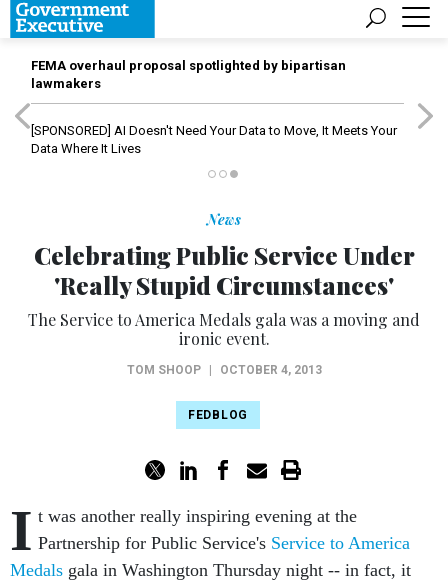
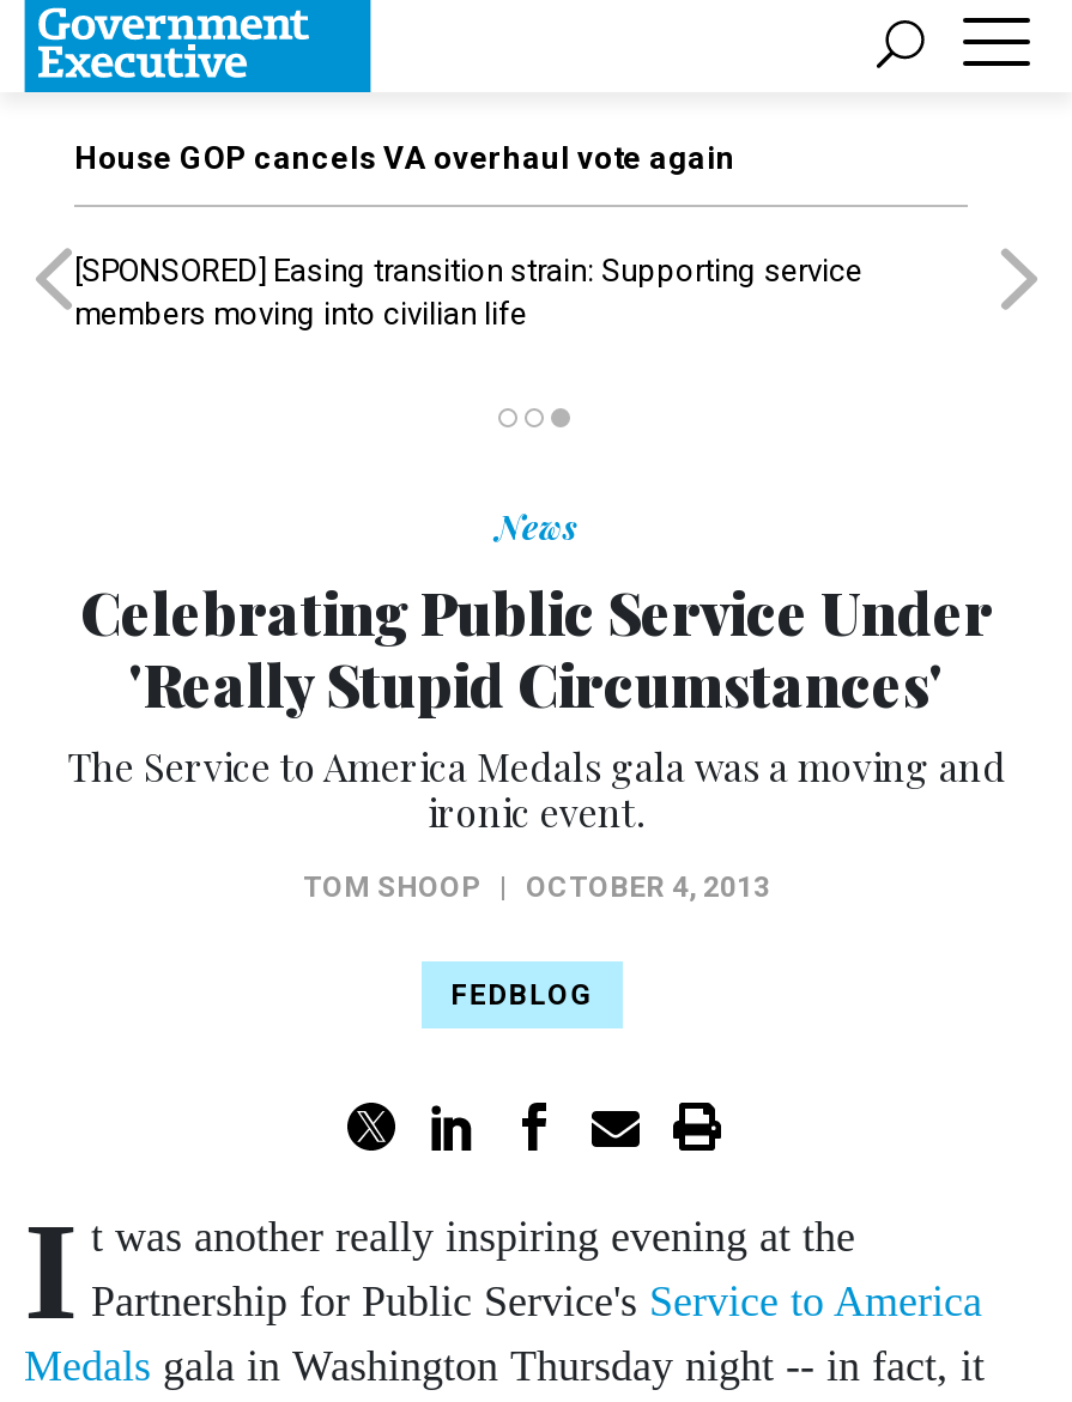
- FEMA overhaul proposal spotlighted by bipartisan
- lawmakers
+ House GOP cancels VA overhaul vote again

- [SPONSORED] AI Doesn't Need Your Data to Move, It Meets Your
- Data Where It Lives
+ [SPONSORED] Easing transition strain: Supporting service
+ members moving into civilian life
